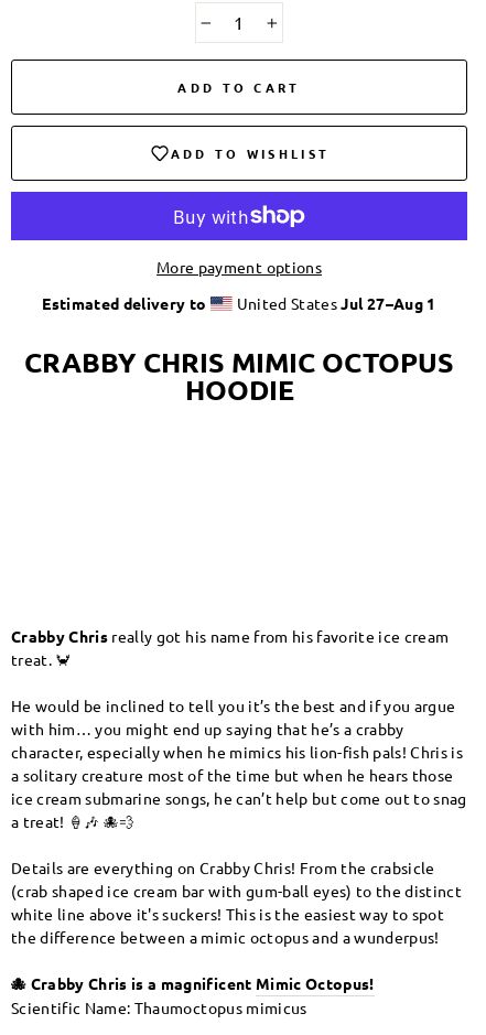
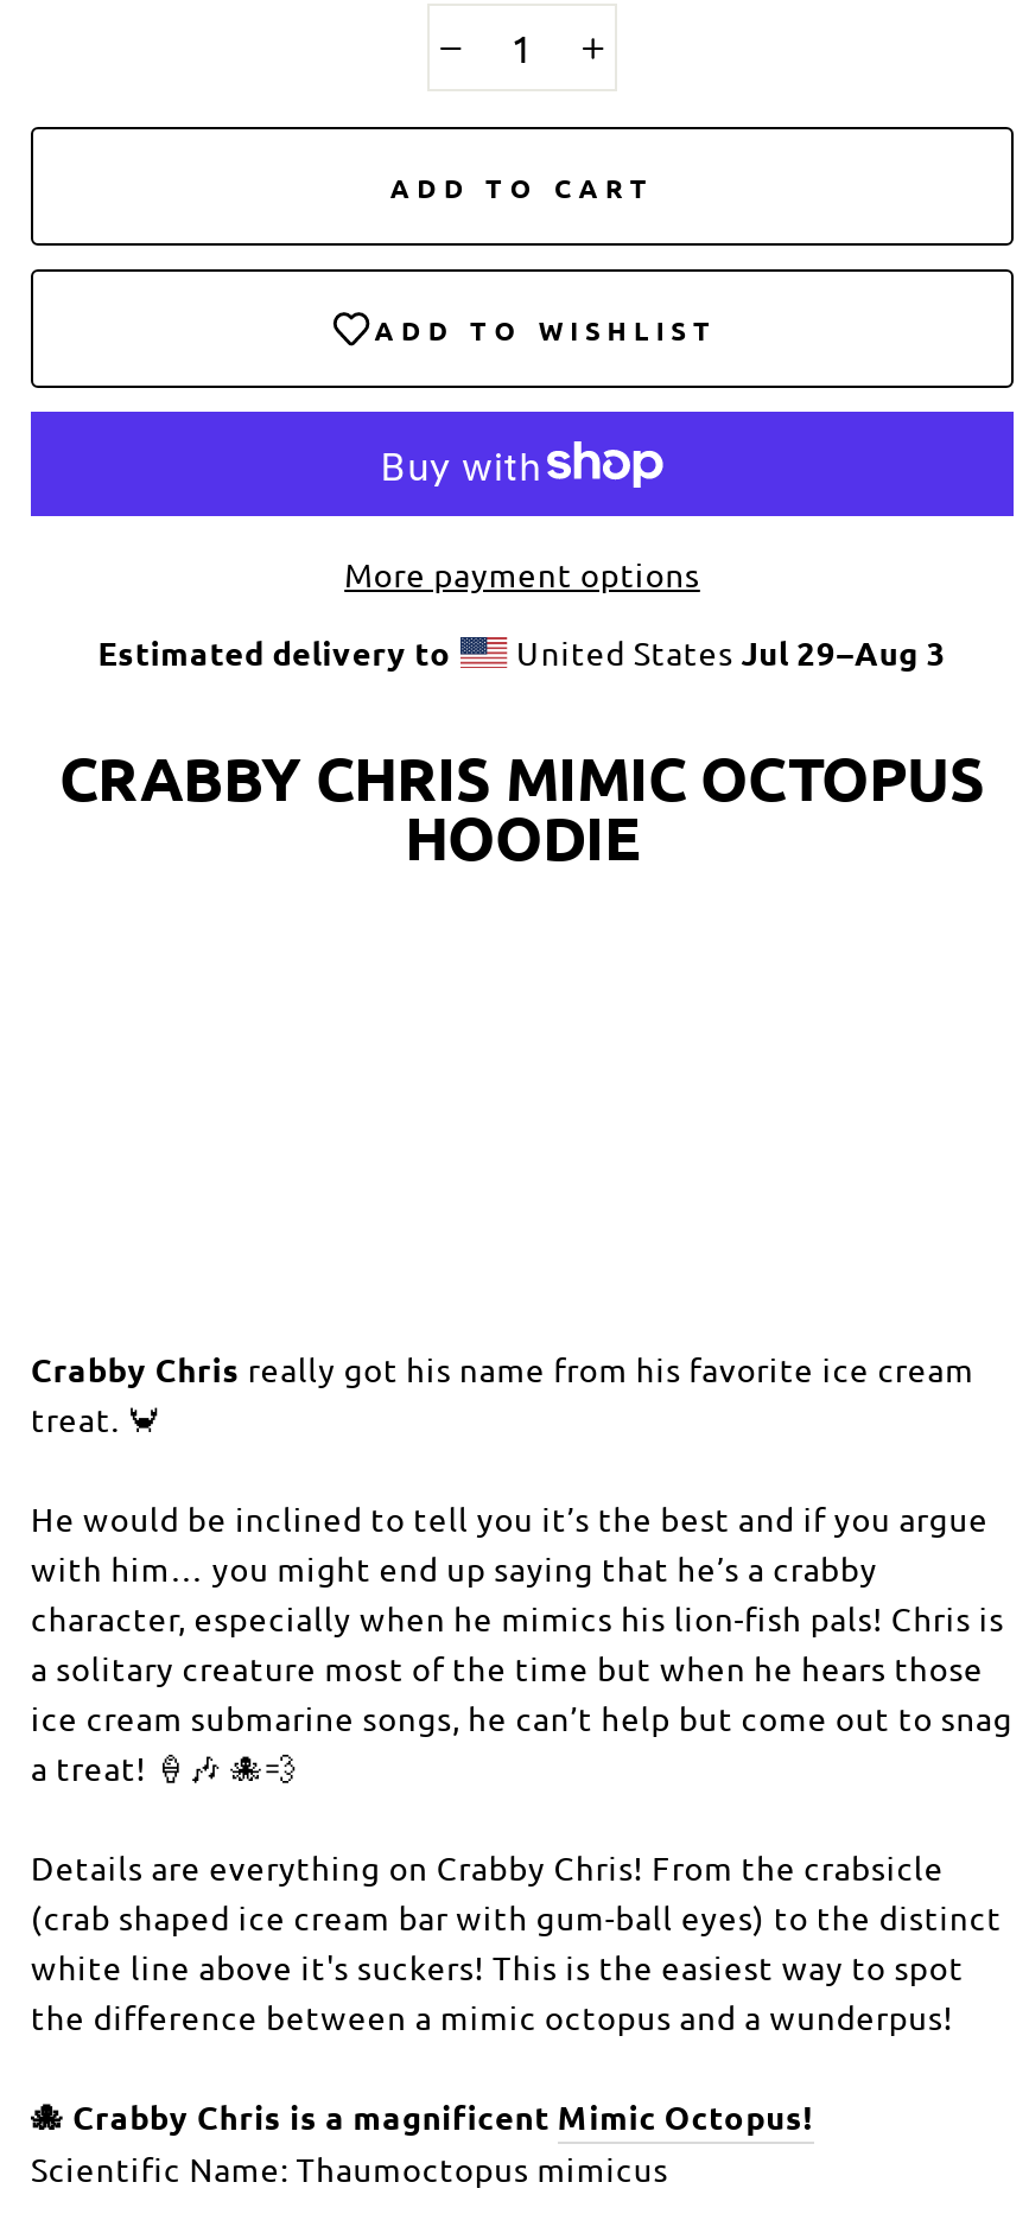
- United States Jul 27–Aug 1
+ United States Jul 29–Aug 3
